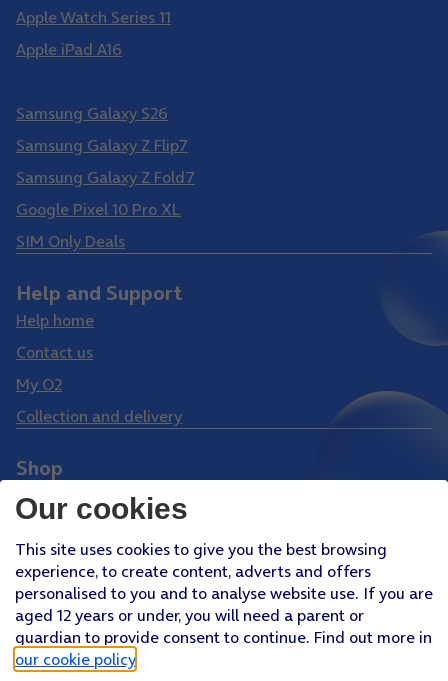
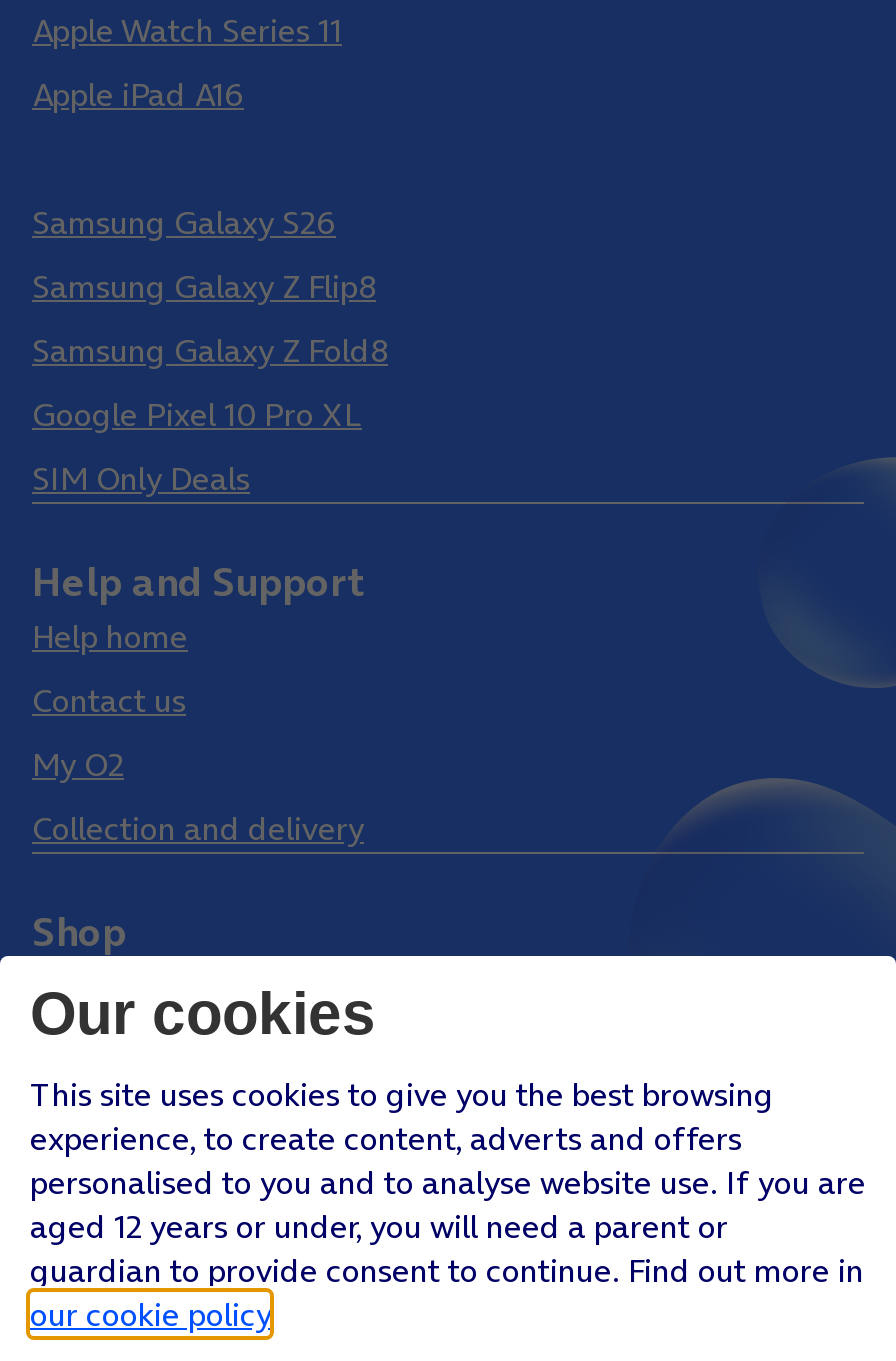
- Samsung Galaxy Z Flip7
+ Samsung Galaxy Z Flip8

- Samsung Galaxy Z Fold7
+ Samsung Galaxy Z Fold8
